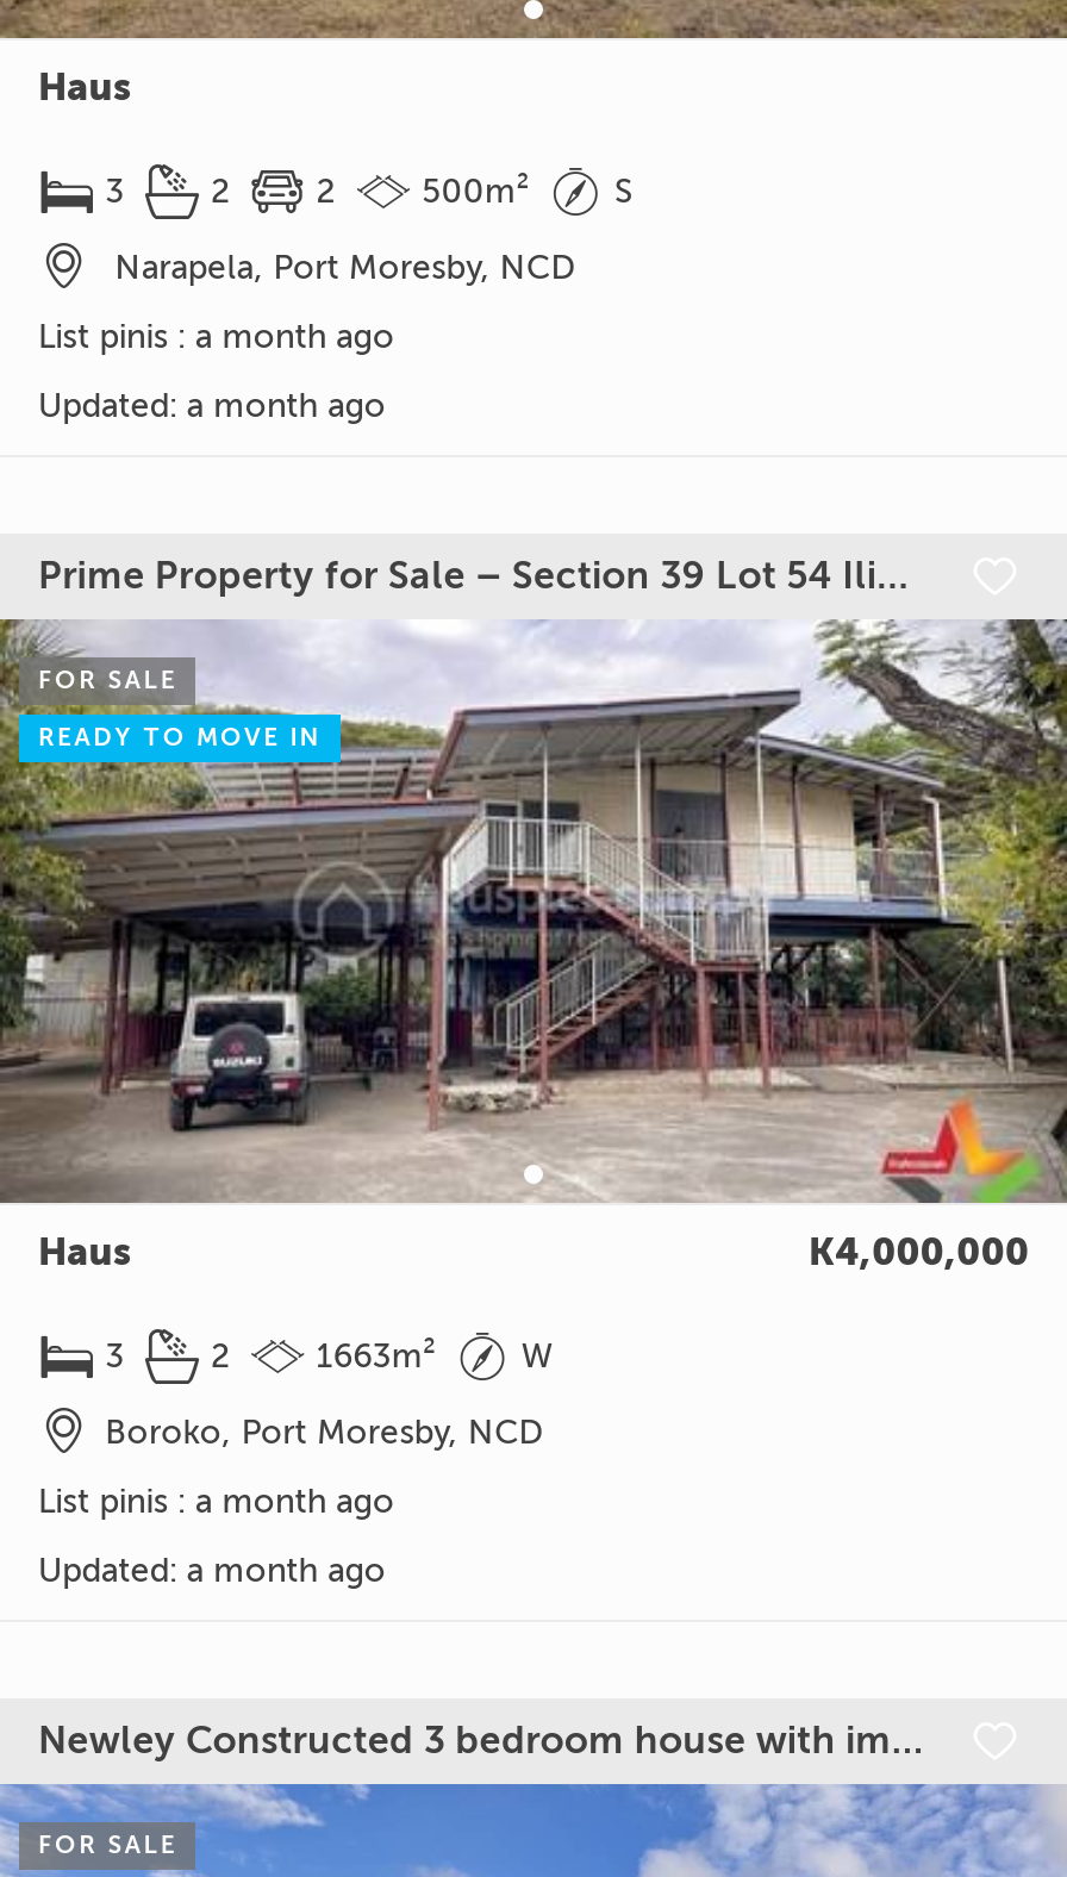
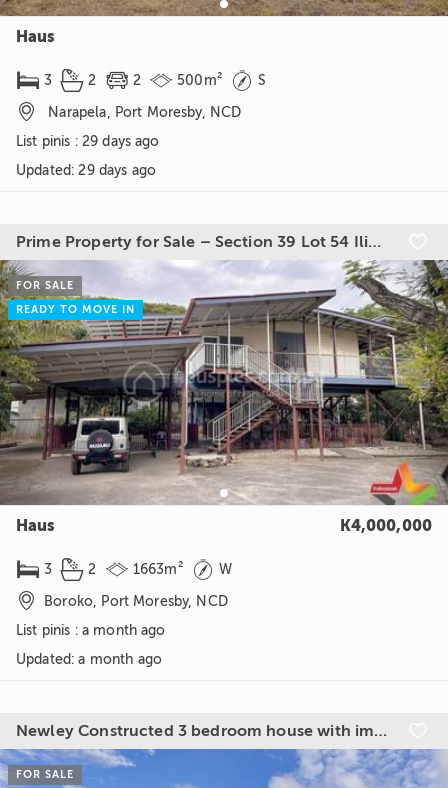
- List pinis : a month ago
+ List pinis : 29 days ago

- Updated: a month ago
+ Updated: 29 days ago
